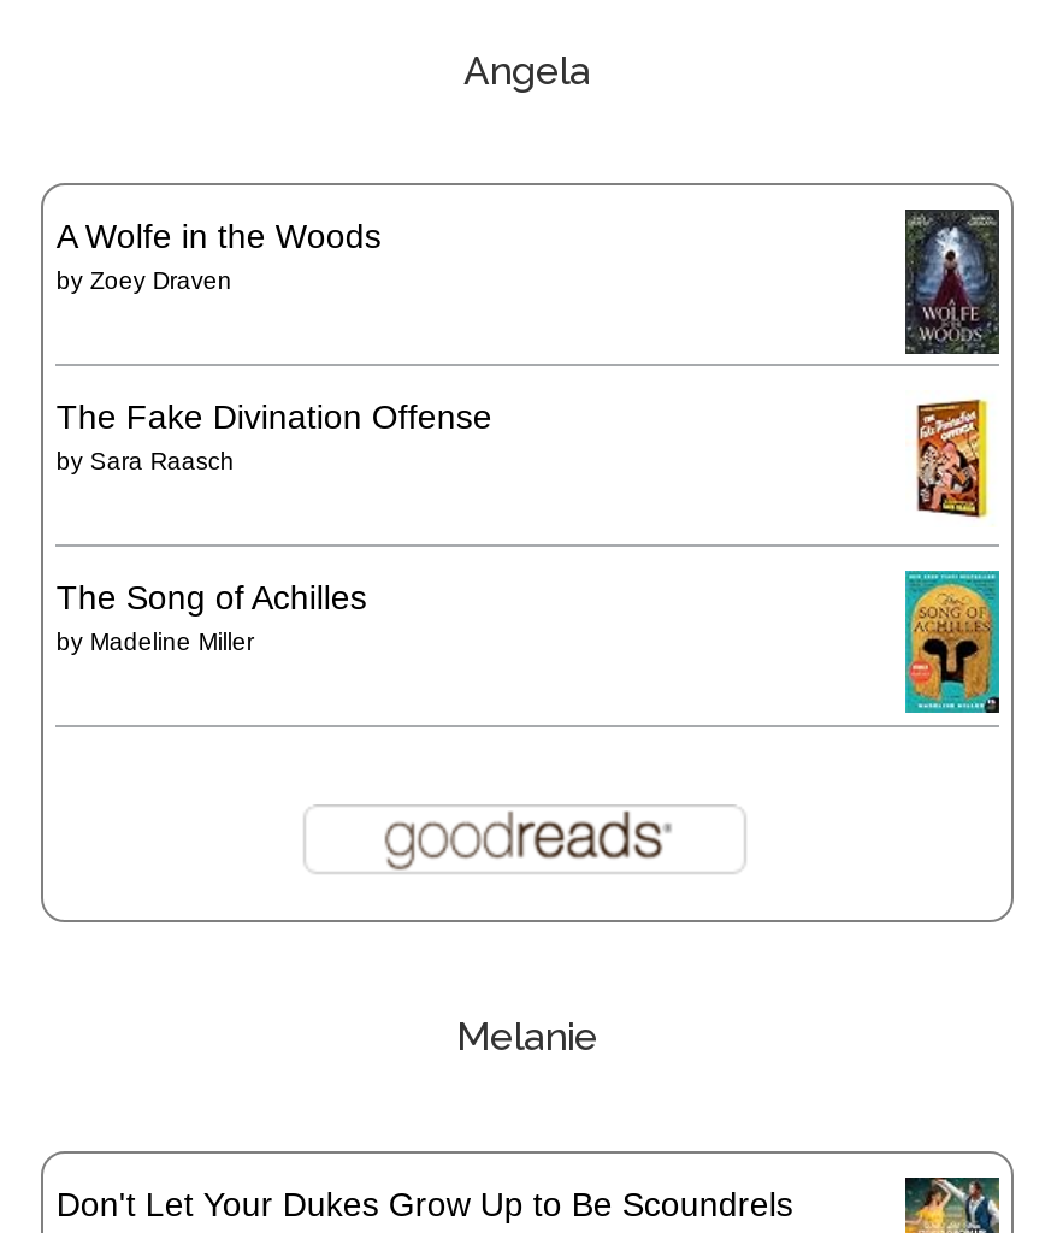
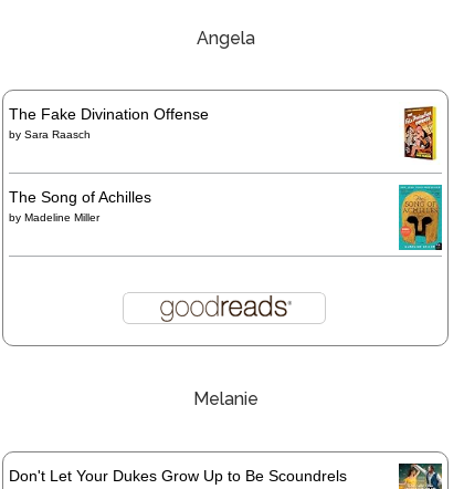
- A Wolfe in the Woods
- by Zoey Draven

- [image]
